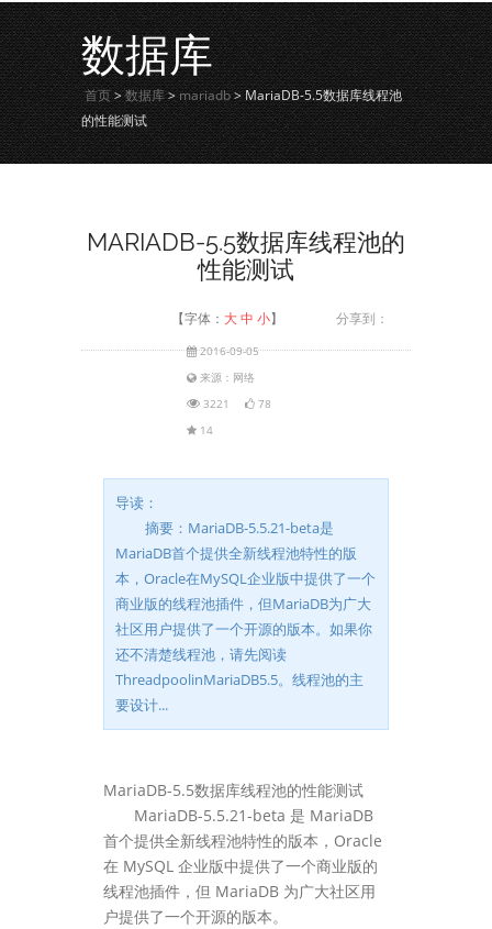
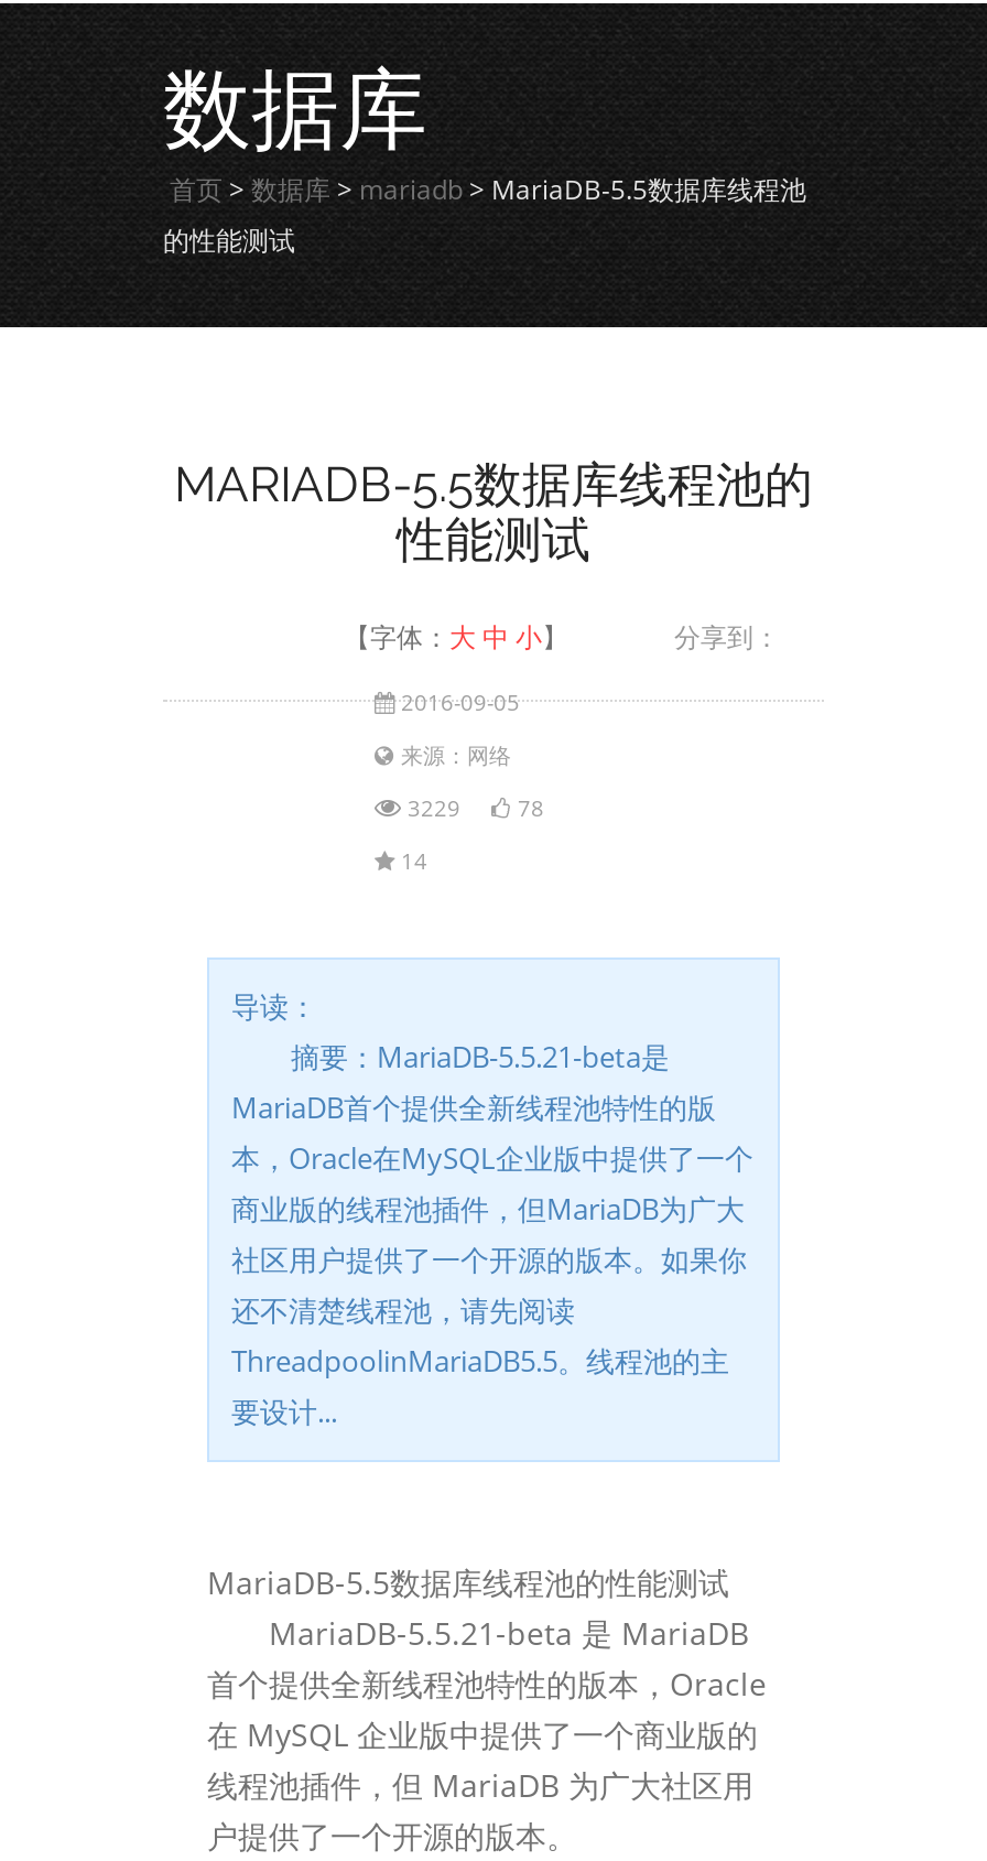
- 3221 78
+ 3229 78
